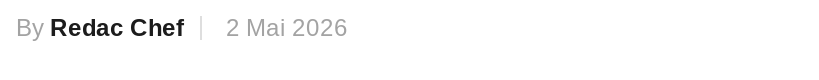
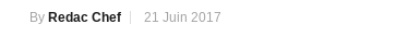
- By Redac Chef 2 Mai 2026
+ By Redac Chef 21 Juin 2017
